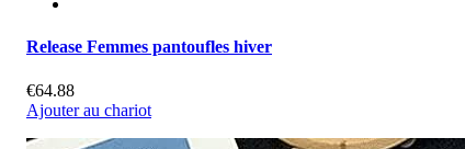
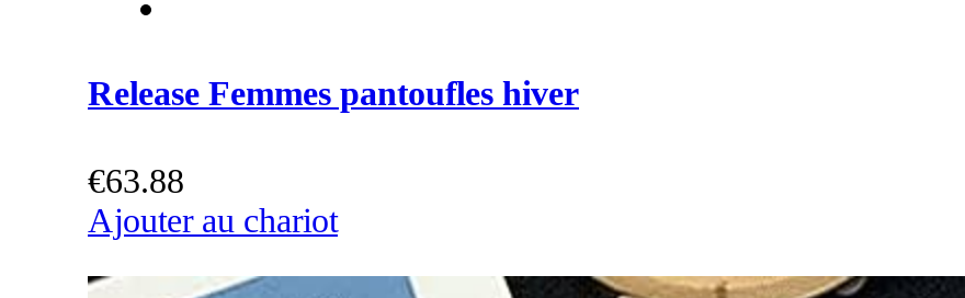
- €64.88
+ €63.88
